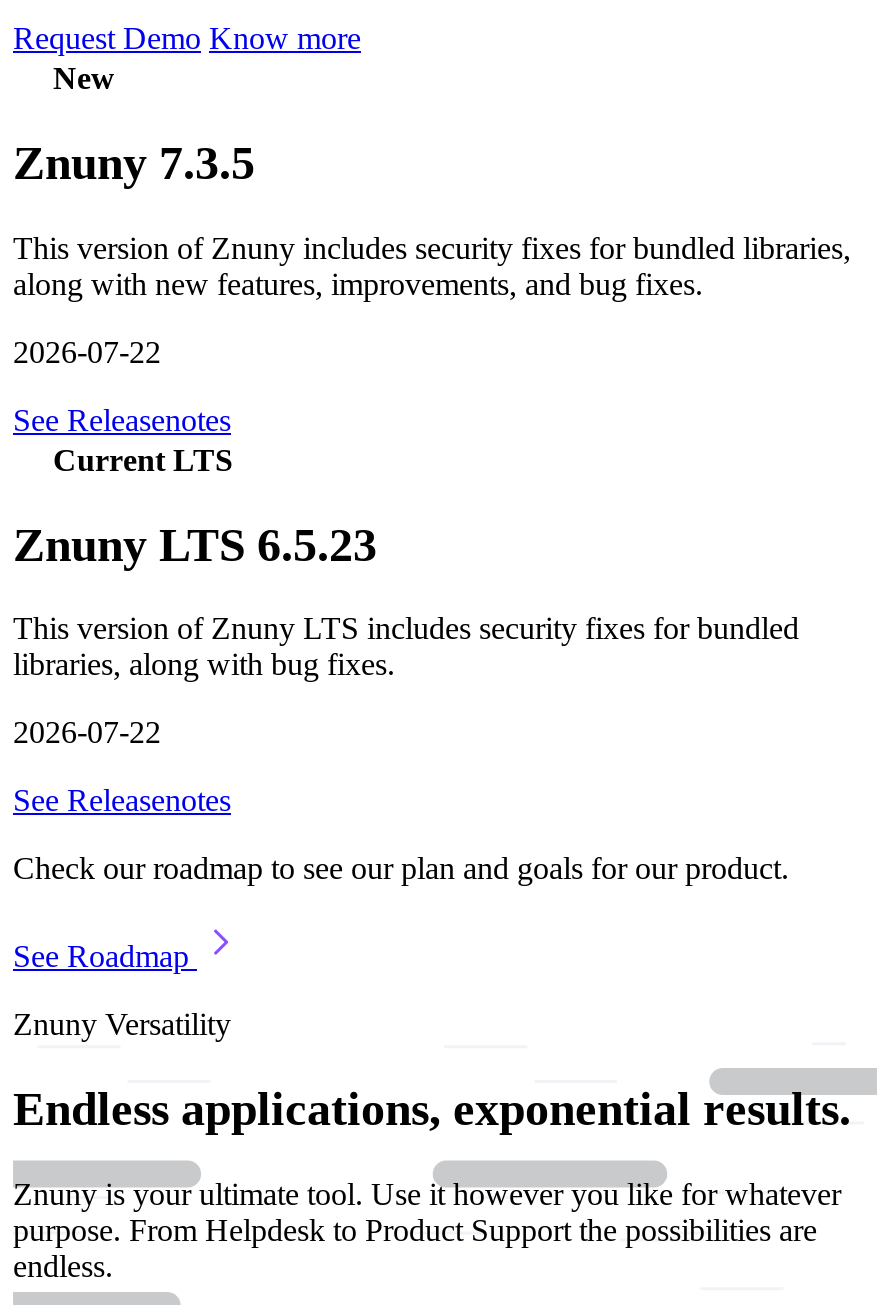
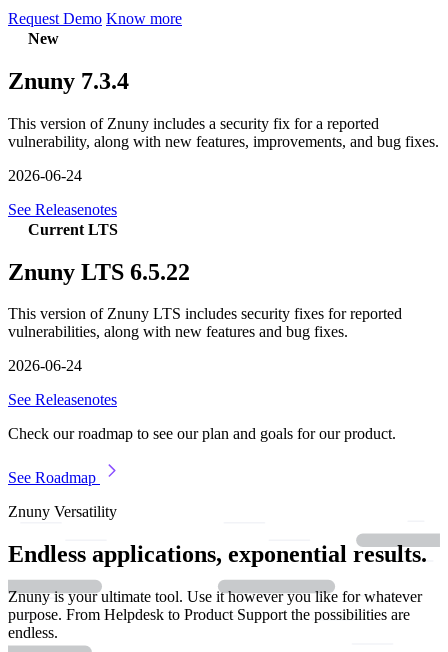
- Znuny 7.3.5
+ Znuny 7.3.4

- This version of Znuny includes security fixes for bundled libraries,
- along with new features, improvements, and bug fixes.
+ This version of Znuny includes a security fix for a reported
+ vulnerability, along with new features, improvements, and bug fixes.

- 2026-07-22
+ 2026-06-24

- Znuny LTS 6.5.23
+ Znuny LTS 6.5.22

- This version of Znuny LTS includes security fixes for bundled
- libraries, along with bug fixes.
+ This version of Znuny LTS includes security fixes for reported
+ vulnerabilities, along with new features and bug fixes.

- 2026-07-22
+ 2026-06-24
